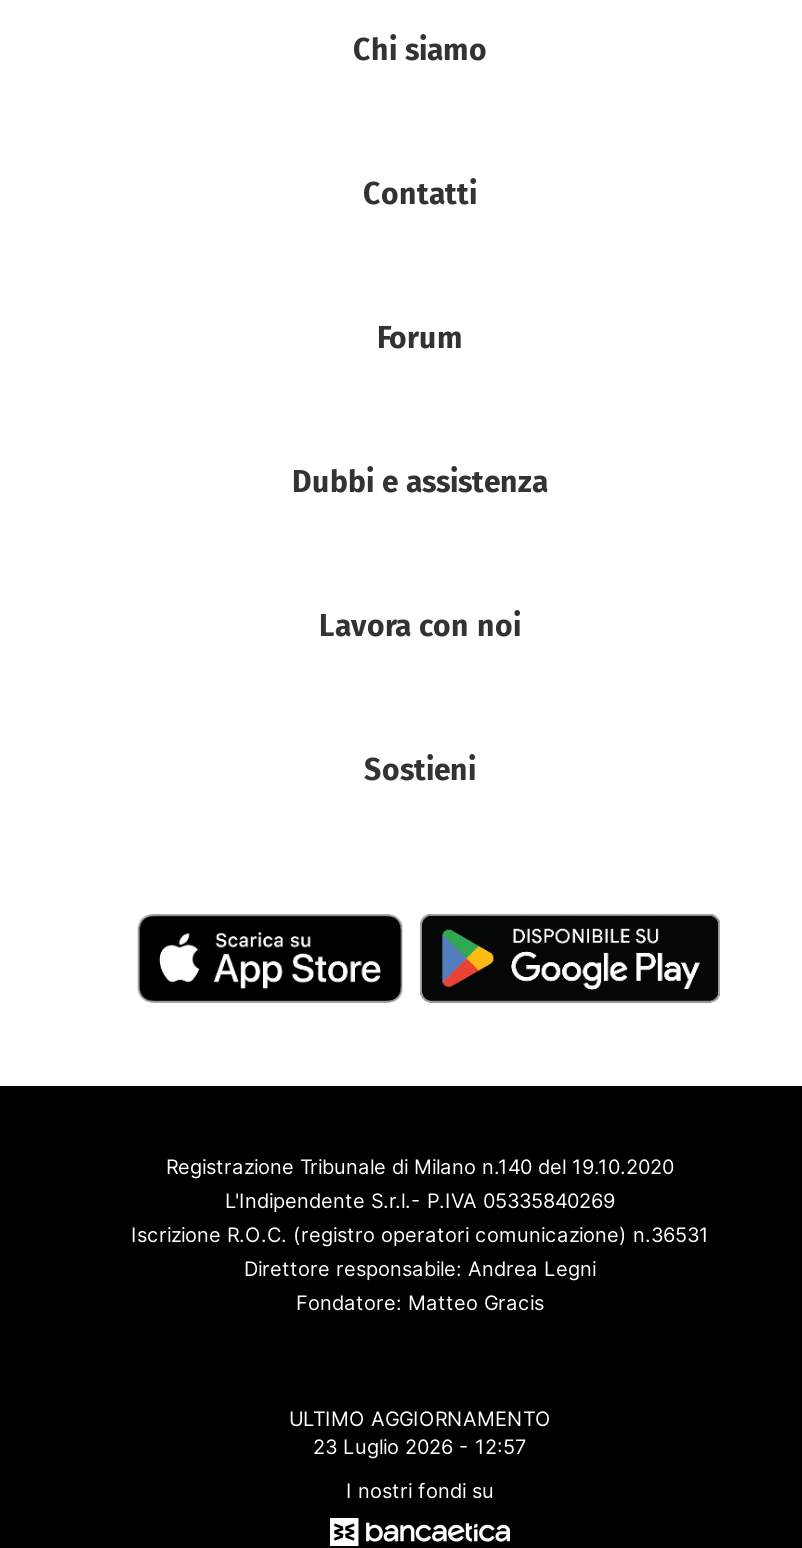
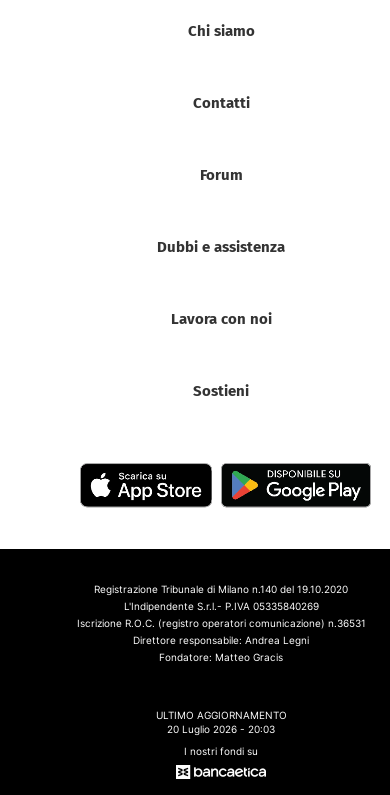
- 23 Luglio 2026 - 12:57
+ 20 Luglio 2026 - 20:03
